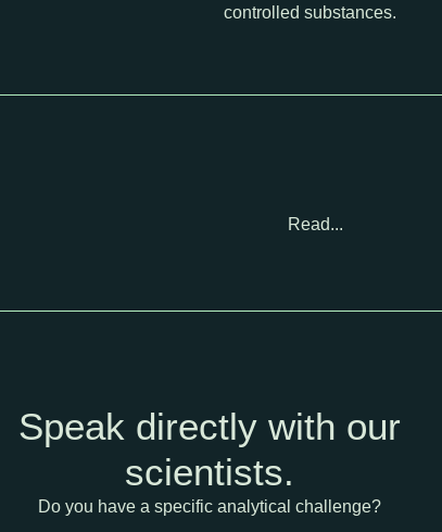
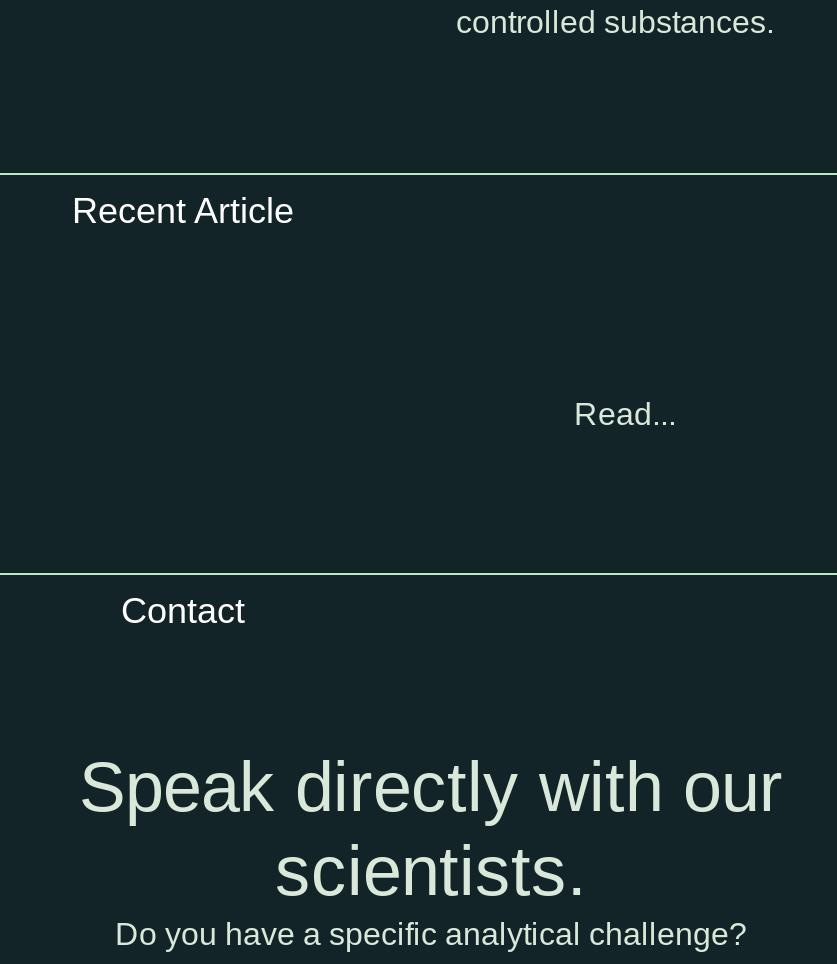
+ Recent Article

+ Contact
